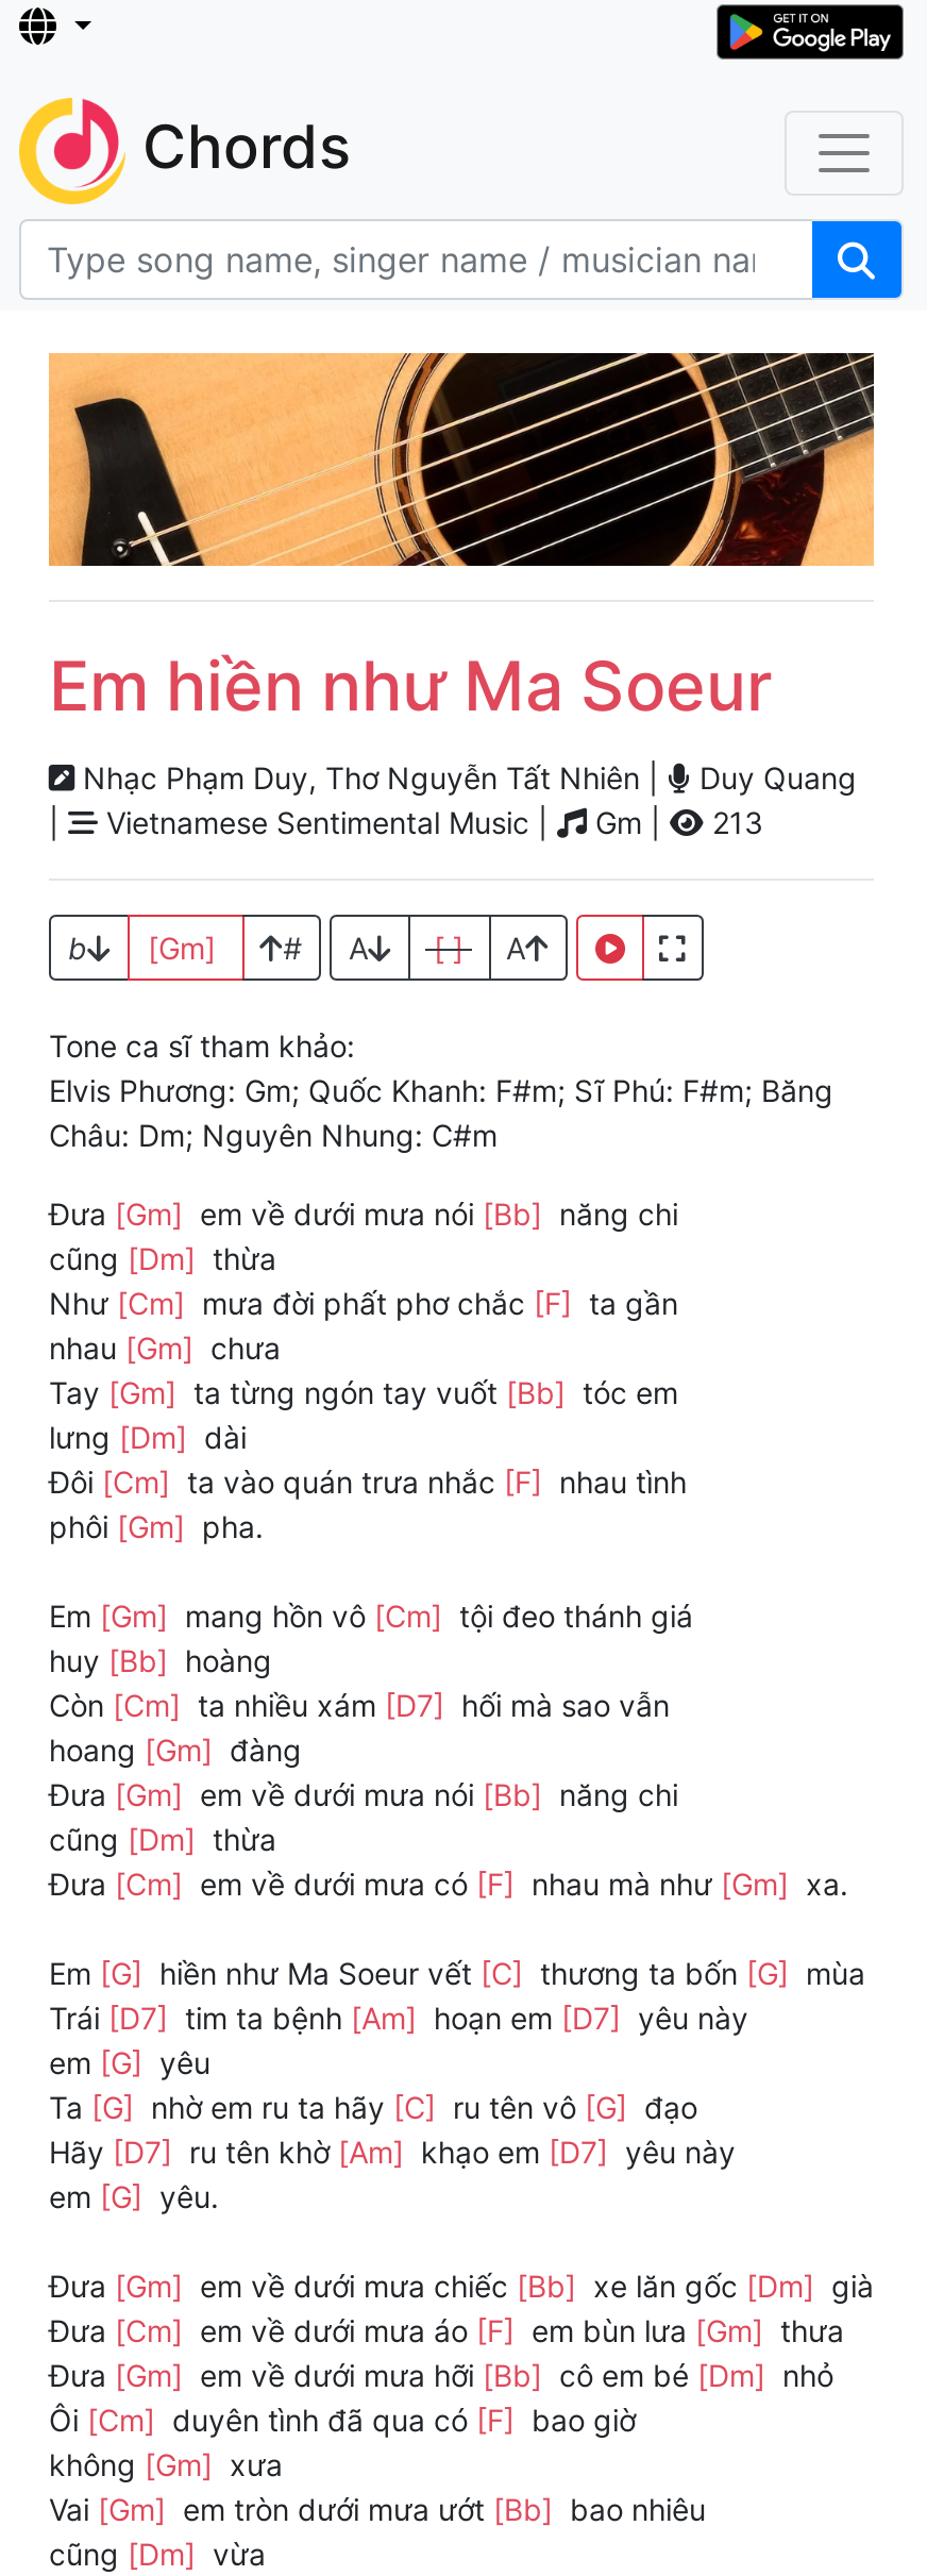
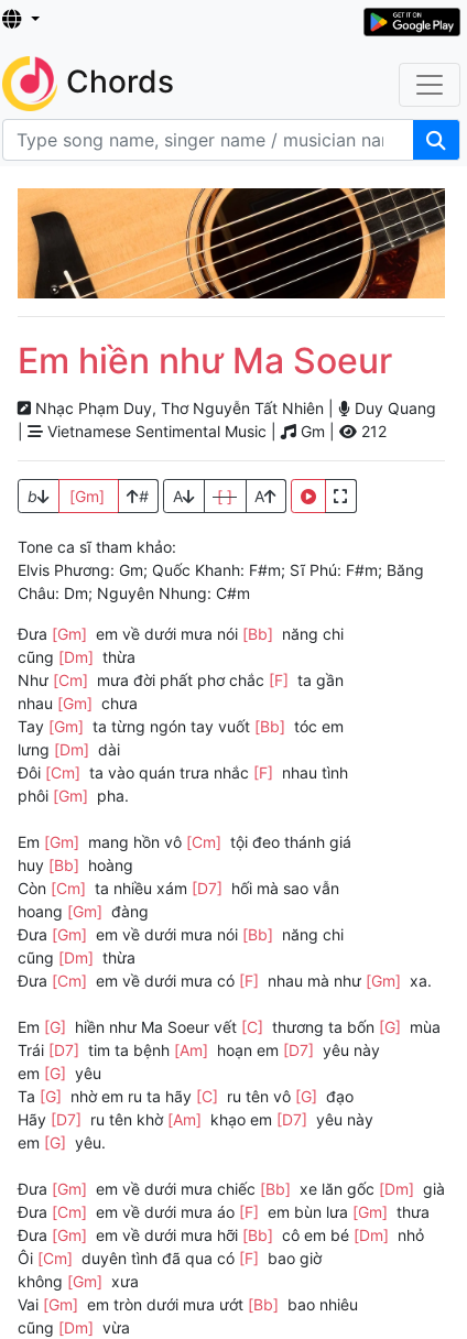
- 213
+ 212
